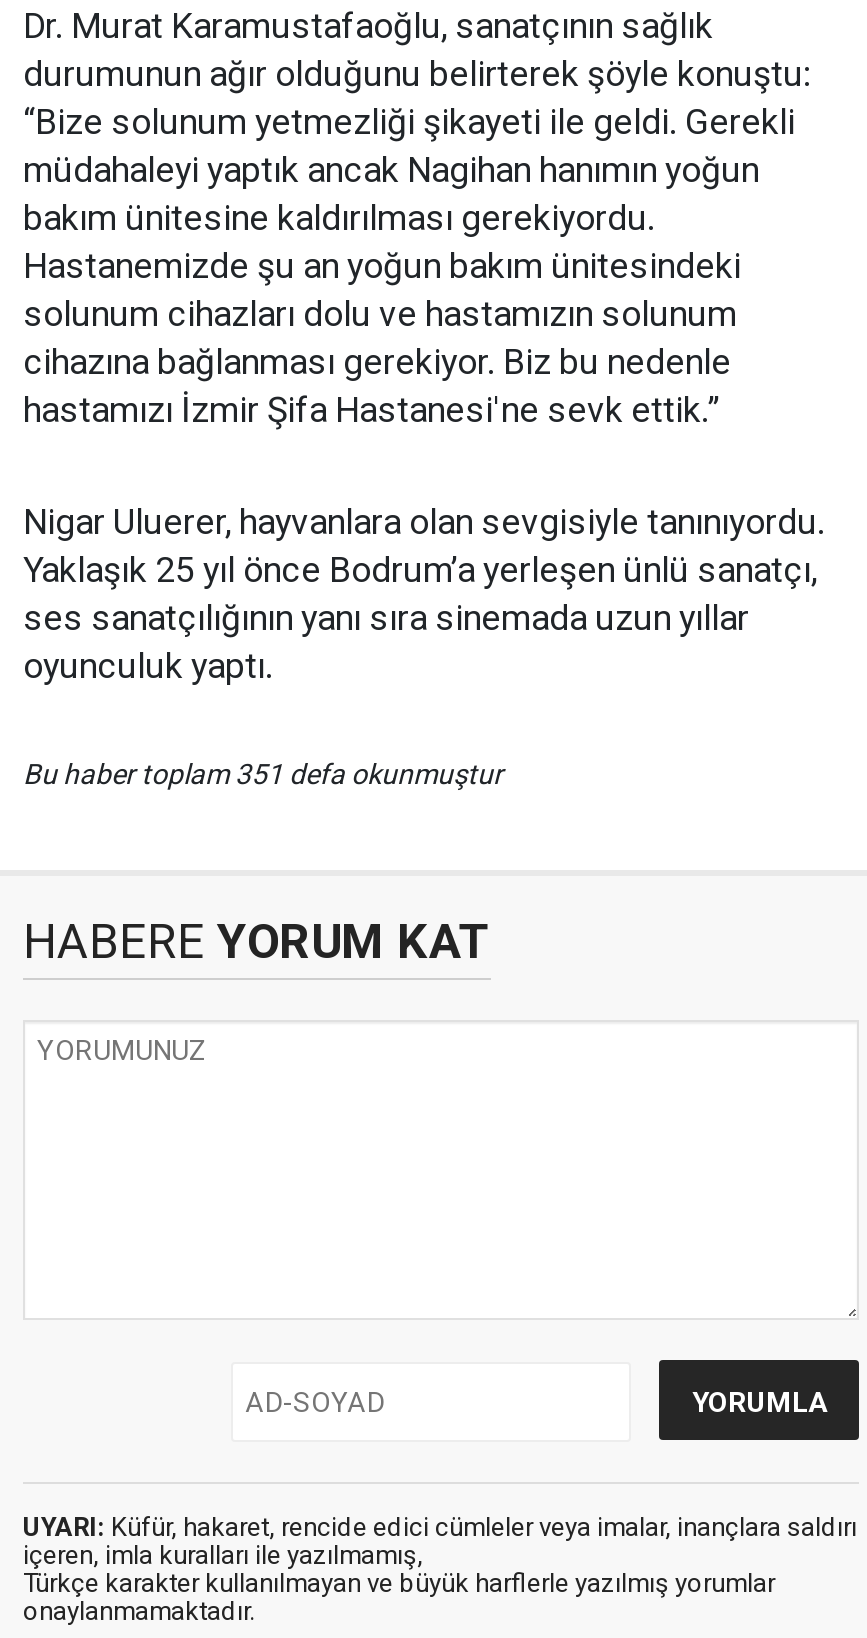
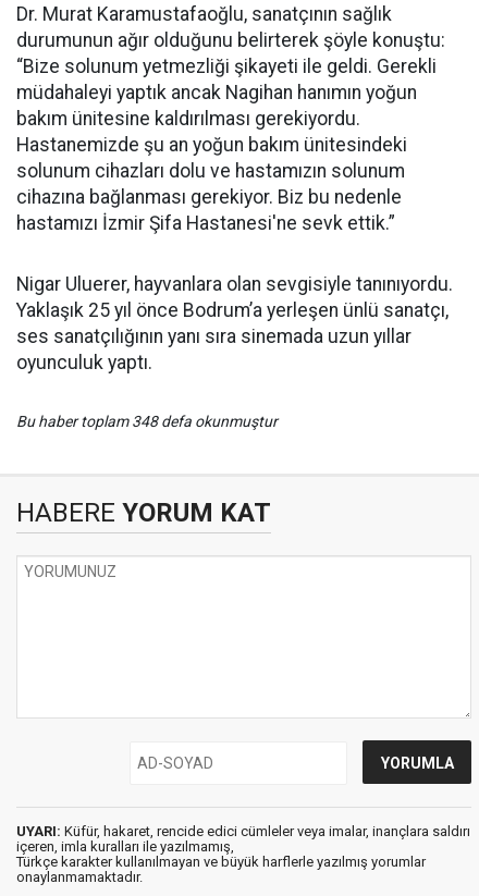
- Bu haber toplam 351 defa okunmuştur
+ Bu haber toplam 348 defa okunmuştur
